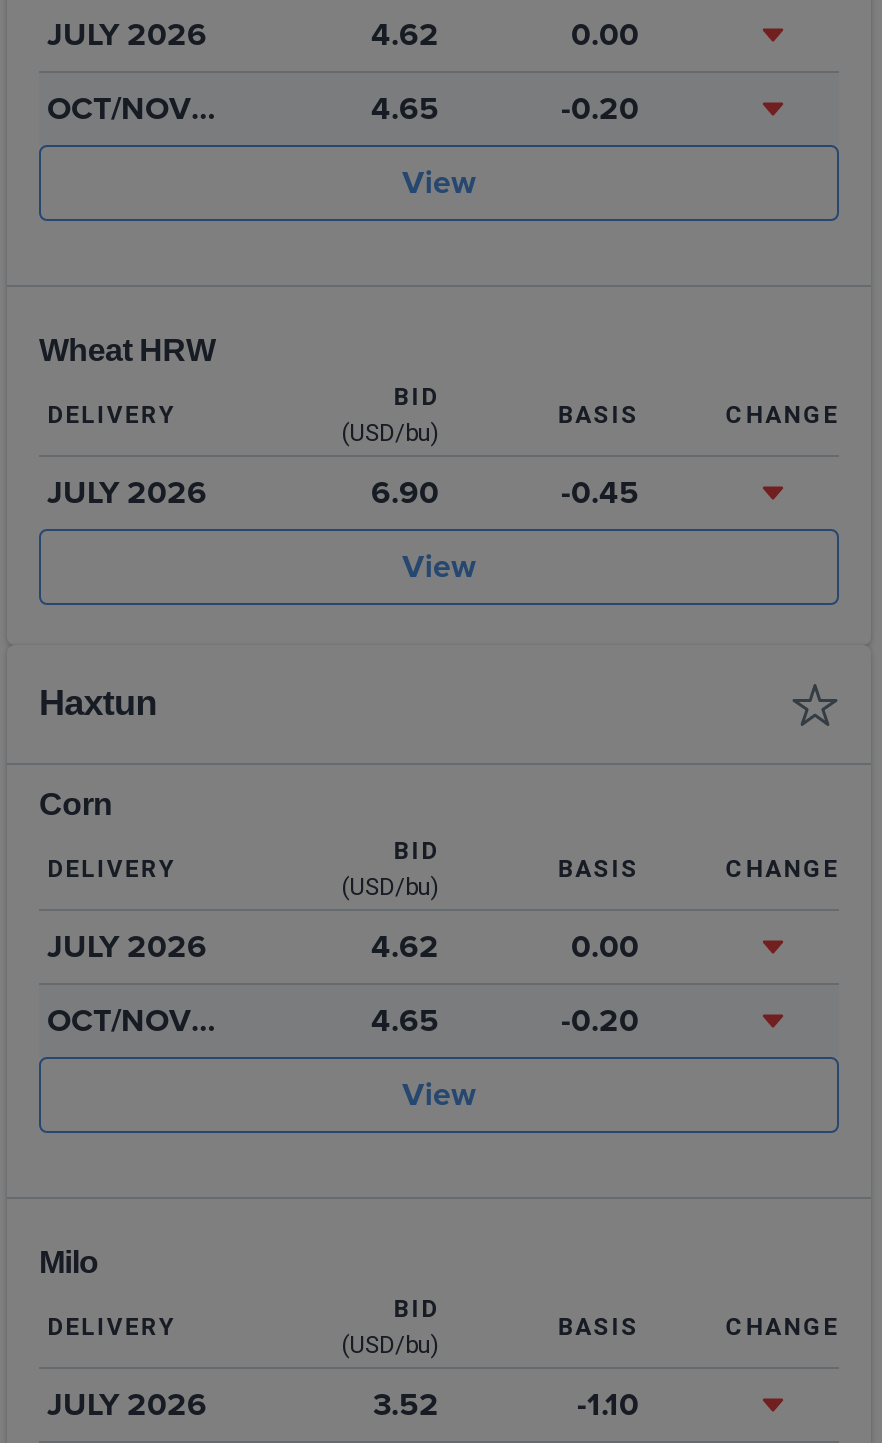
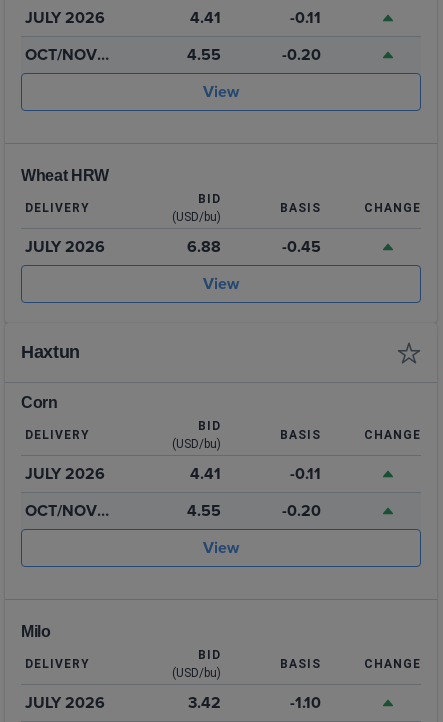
- 4.62
+ 4.41

- 0.00
+ -0.11

- 4.65
+ 4.55

- 6.90
+ 6.88

- 4.62
+ 4.41

- 0.00
+ -0.11

- 4.65
+ 4.55

- 3.52
+ 3.42
